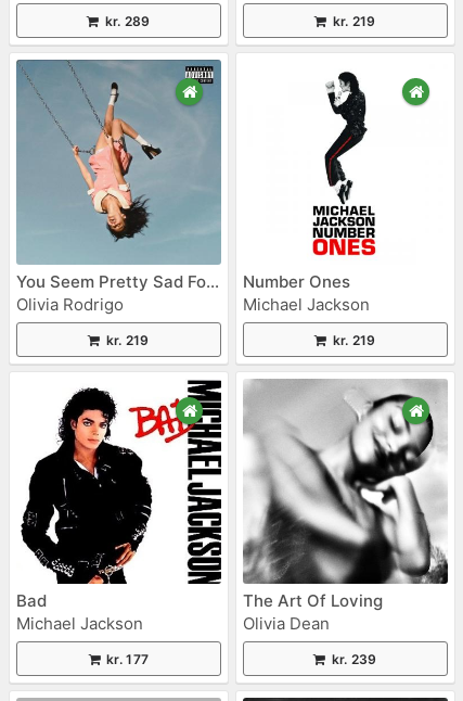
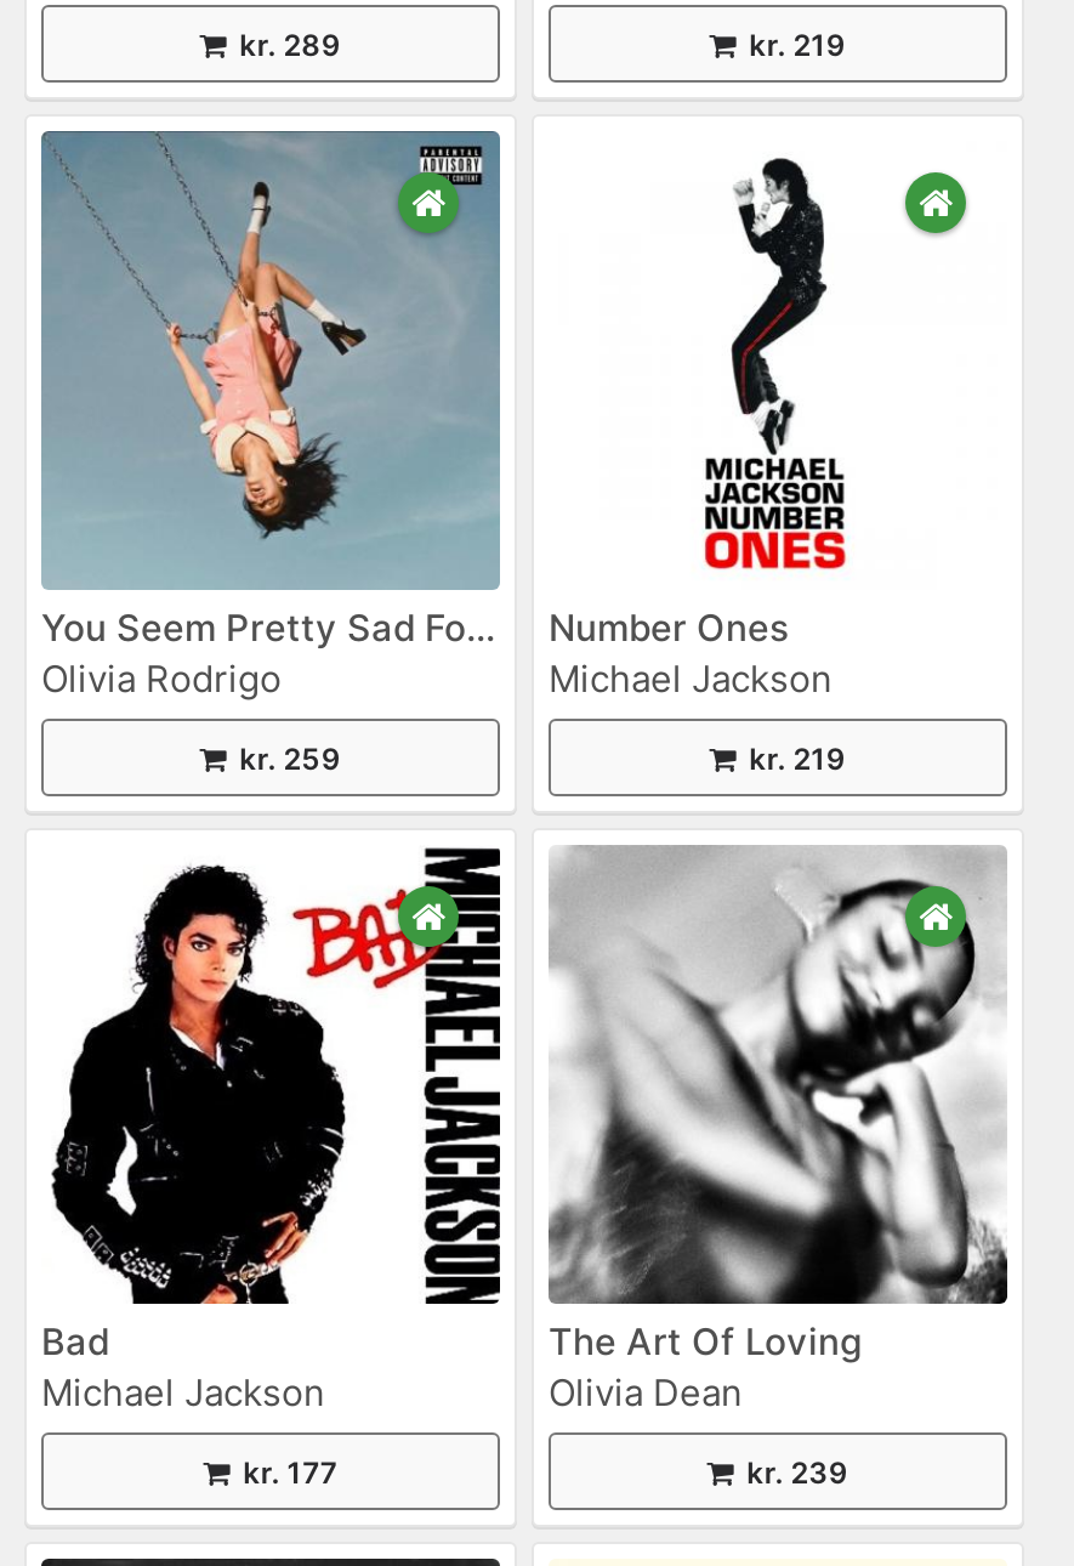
- kr. 219
+ kr. 259
